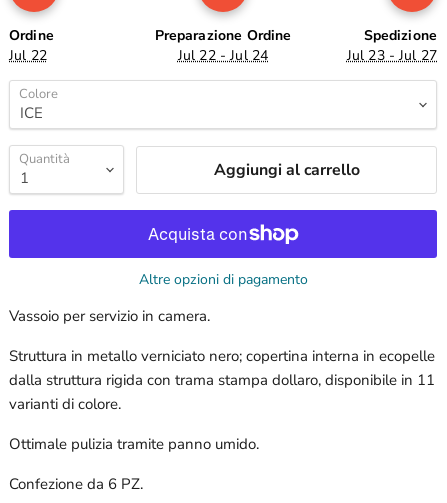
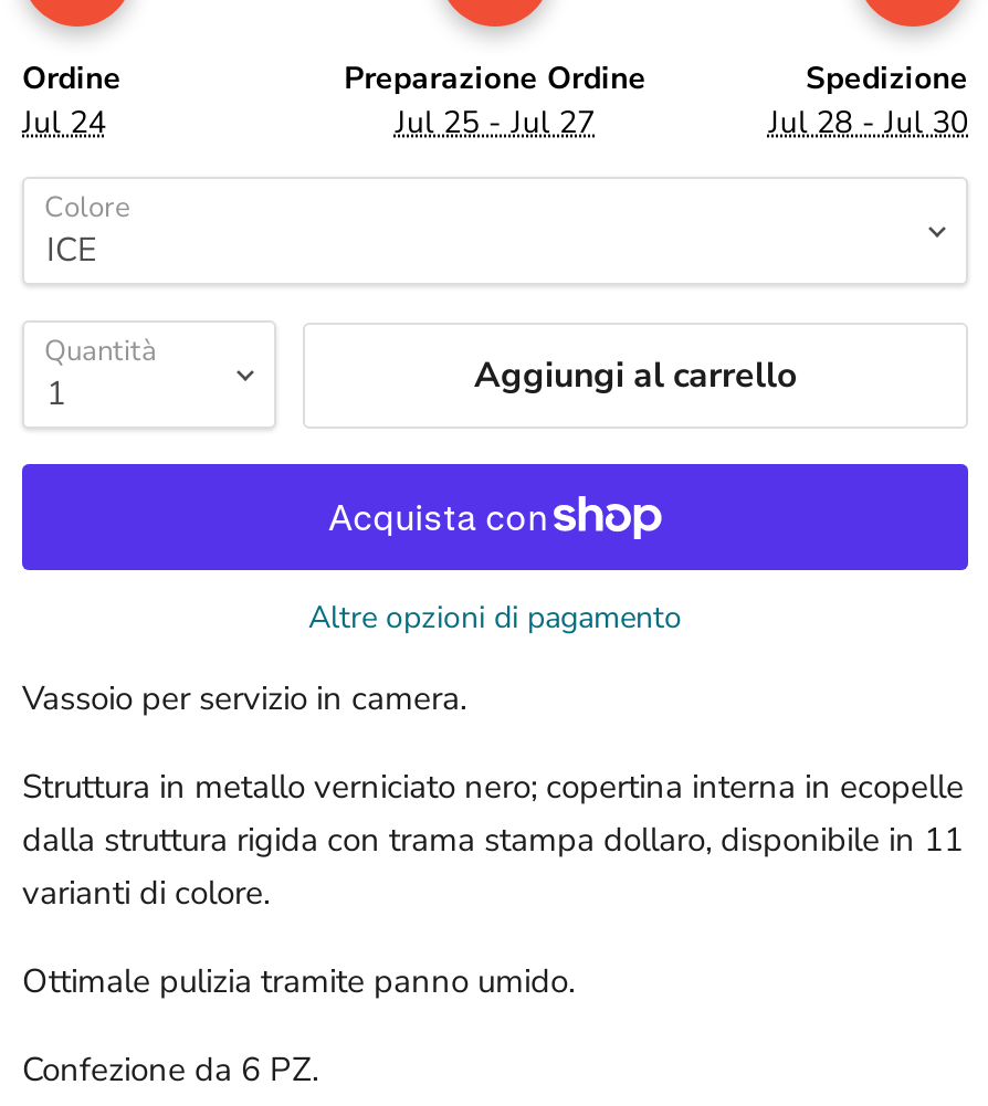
- Jul 22
+ Jul 24

- Jul 22 - Jul 24
+ Jul 25 - Jul 27

- Jul 23 - Jul 27
+ Jul 28 - Jul 30
